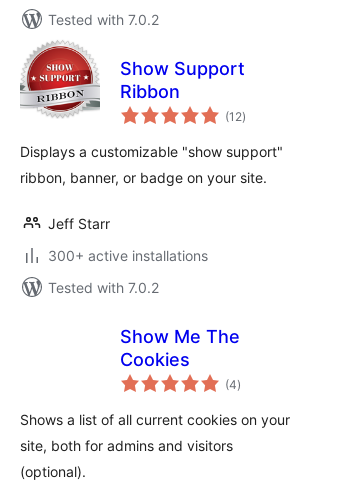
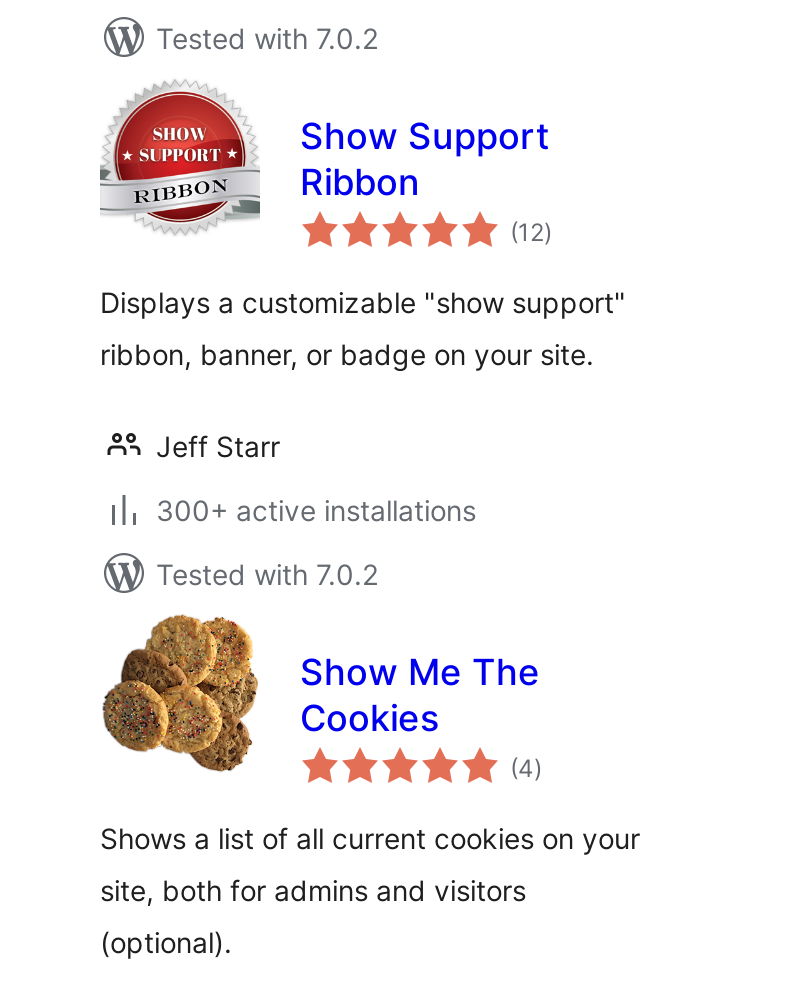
+ [image]
